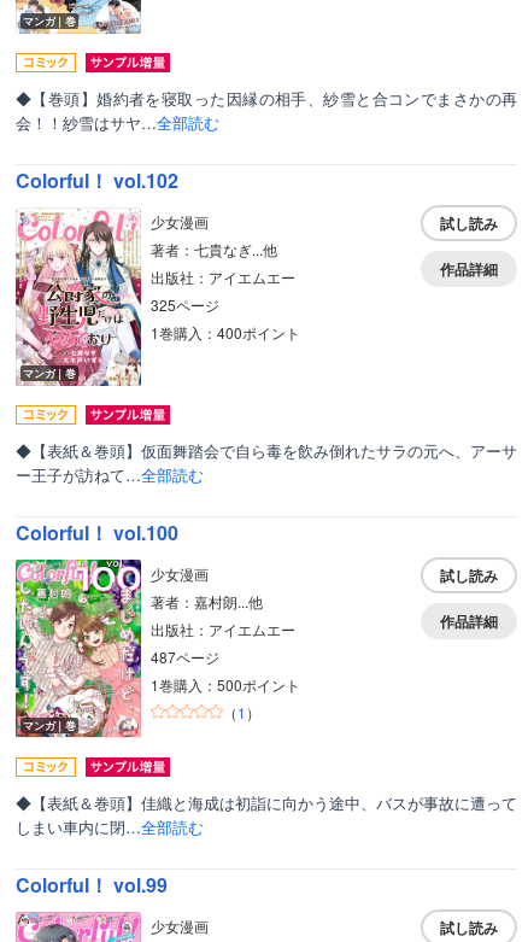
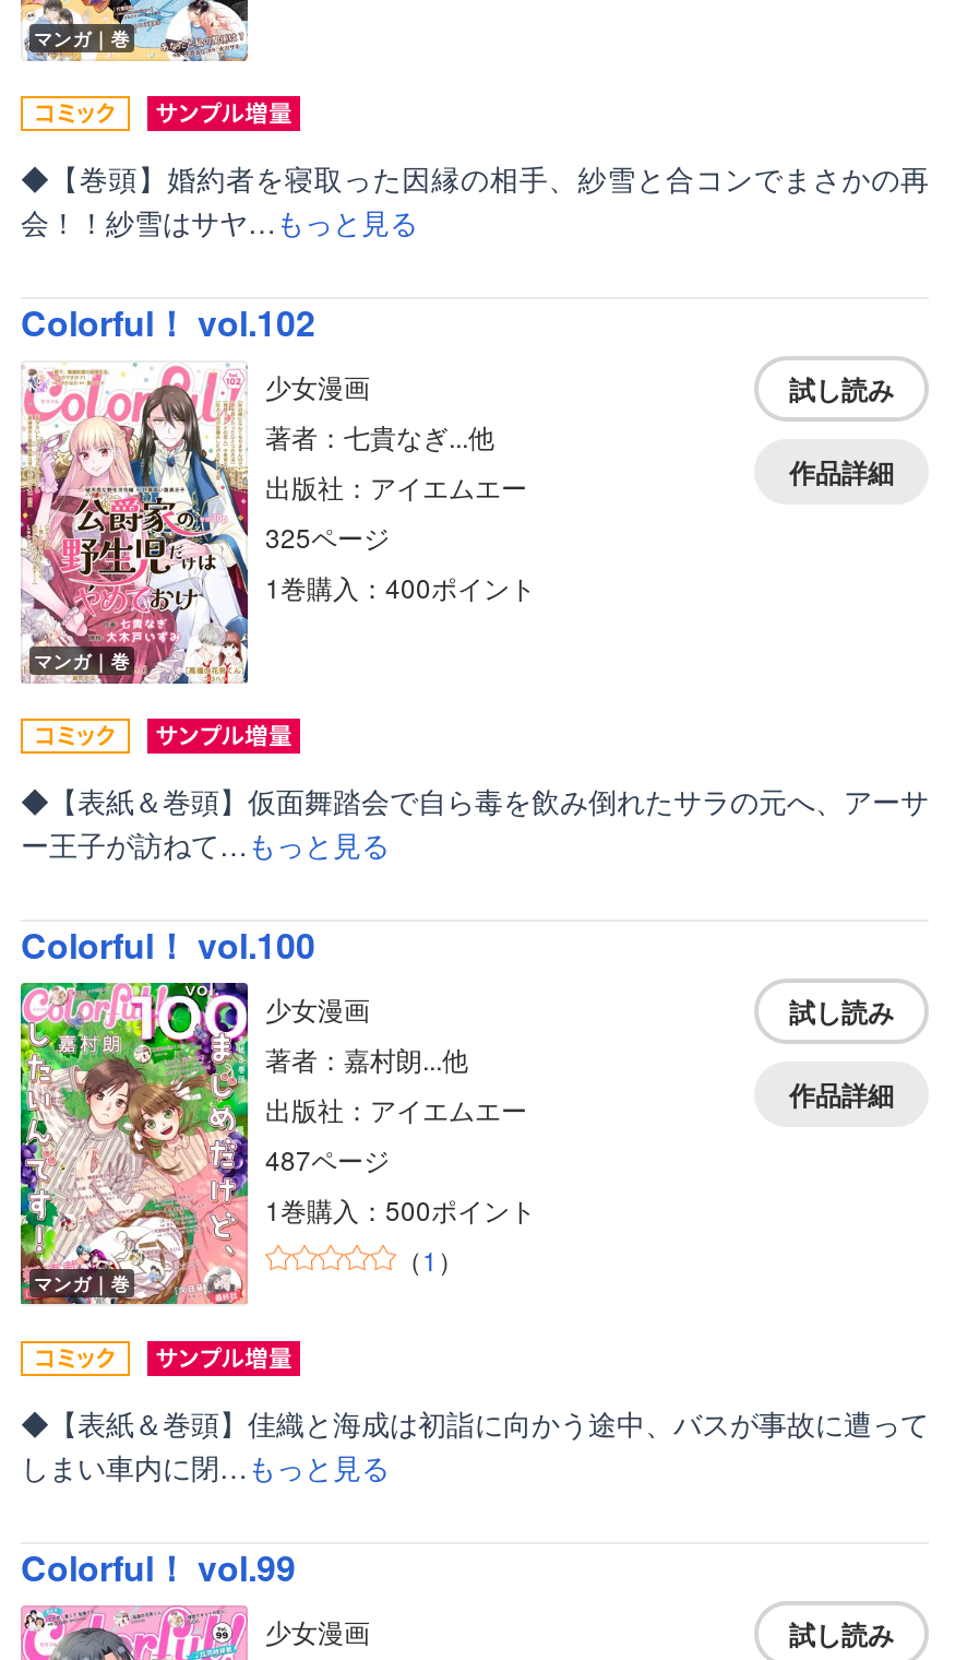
- 会！！紗雪はサヤ…全部読む
+ 会！！紗雪はサヤ…もっと見る

- ー王子が訪ねて…全部読む
+ ー王子が訪ねて…もっと見る

- しまい車内に閉…全部読む
+ しまい車内に閉…もっと見る
